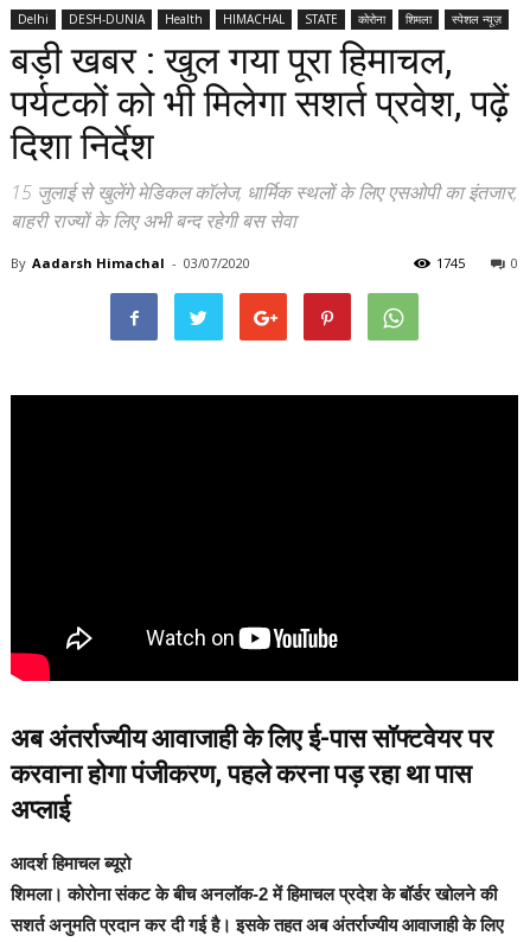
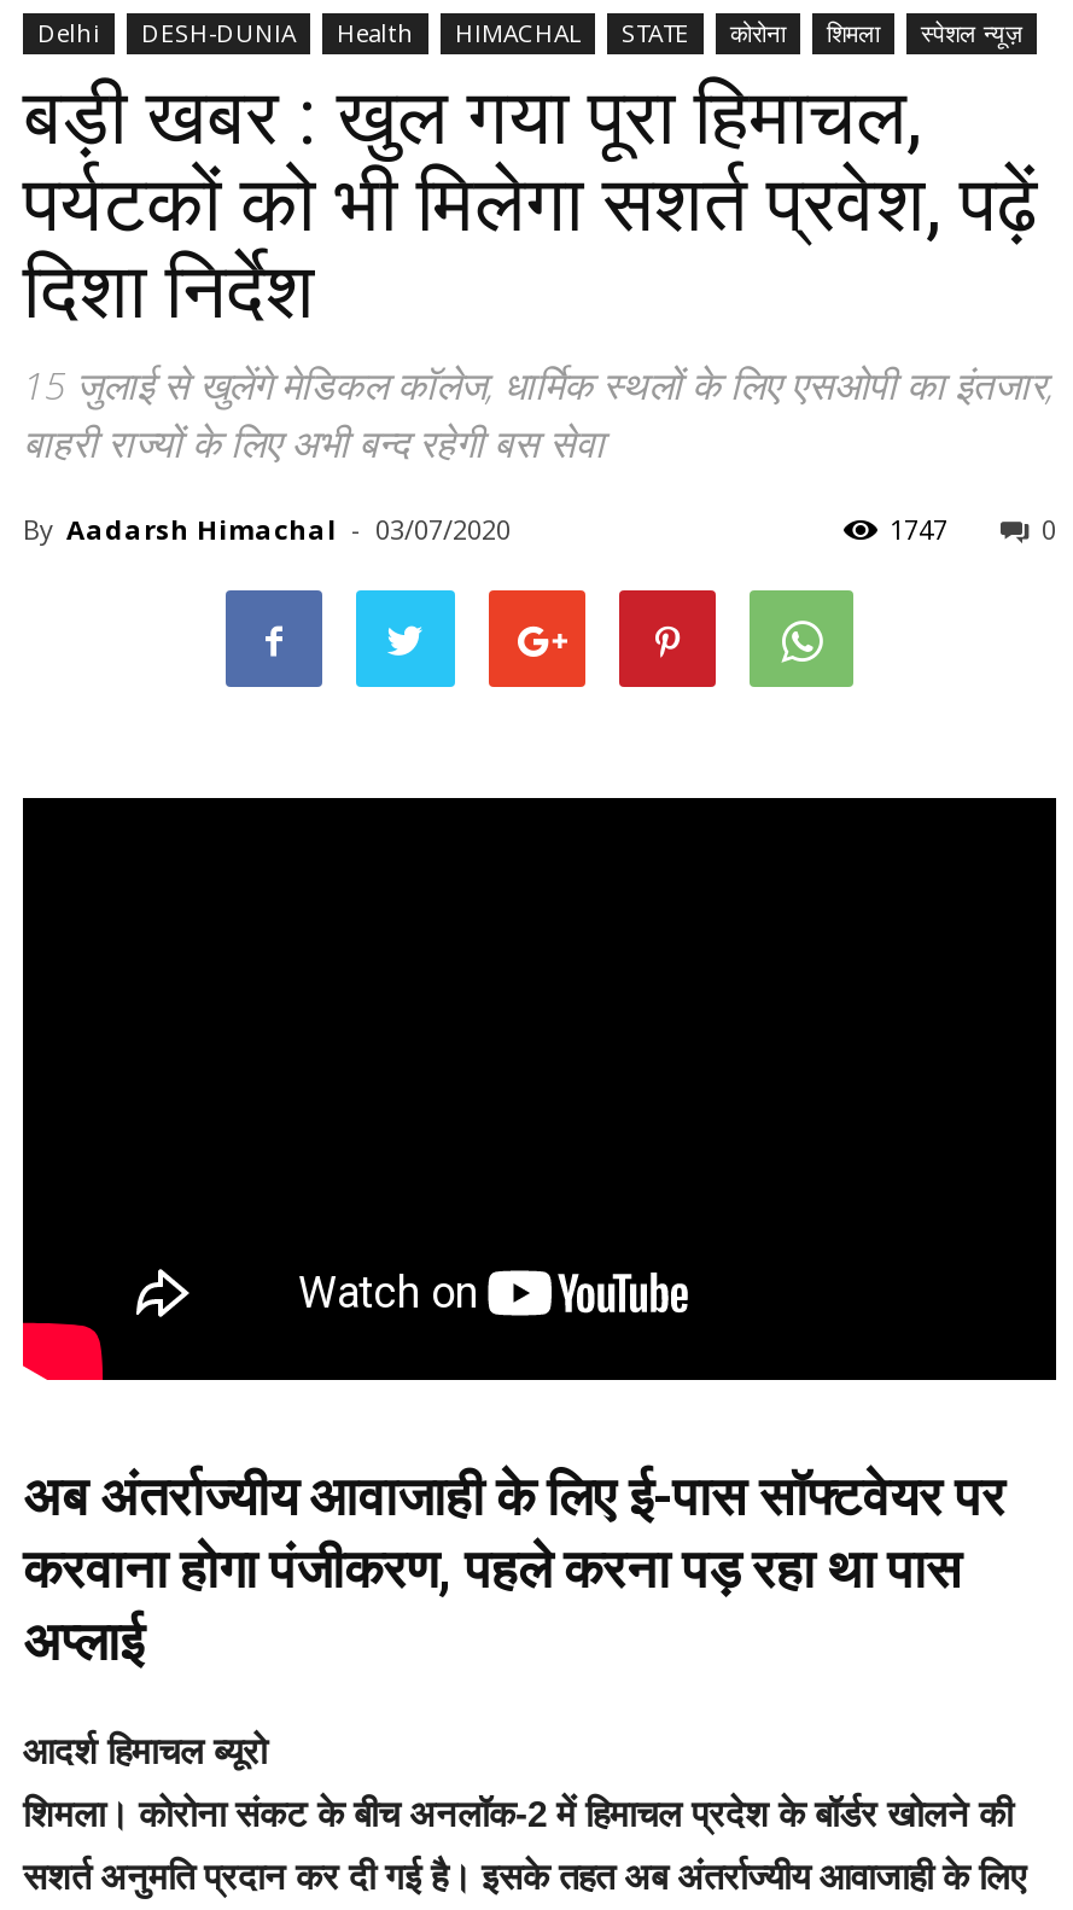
- 1745
+ 1747
